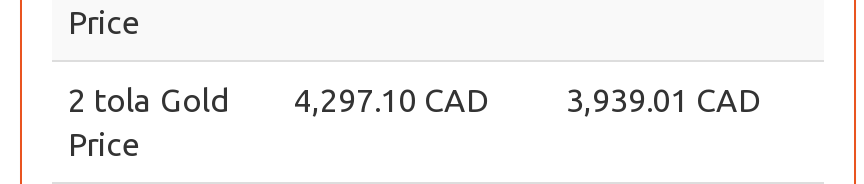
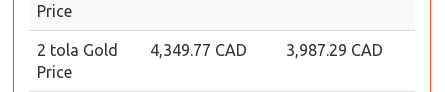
- 2 tola Gold 4,297.10 CAD
+ 2 tola Gold 4,349.77 CAD

- 3,939.01 CAD
+ 3,987.29 CAD
